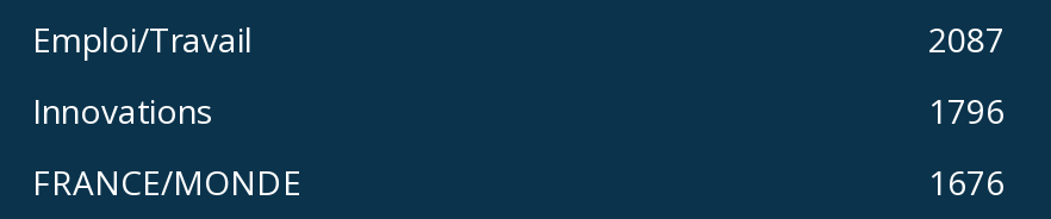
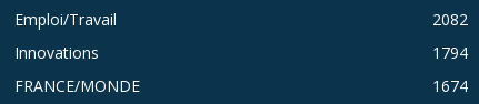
- 2087
+ 2082

- 1796
+ 1794

- 1676
+ 1674
